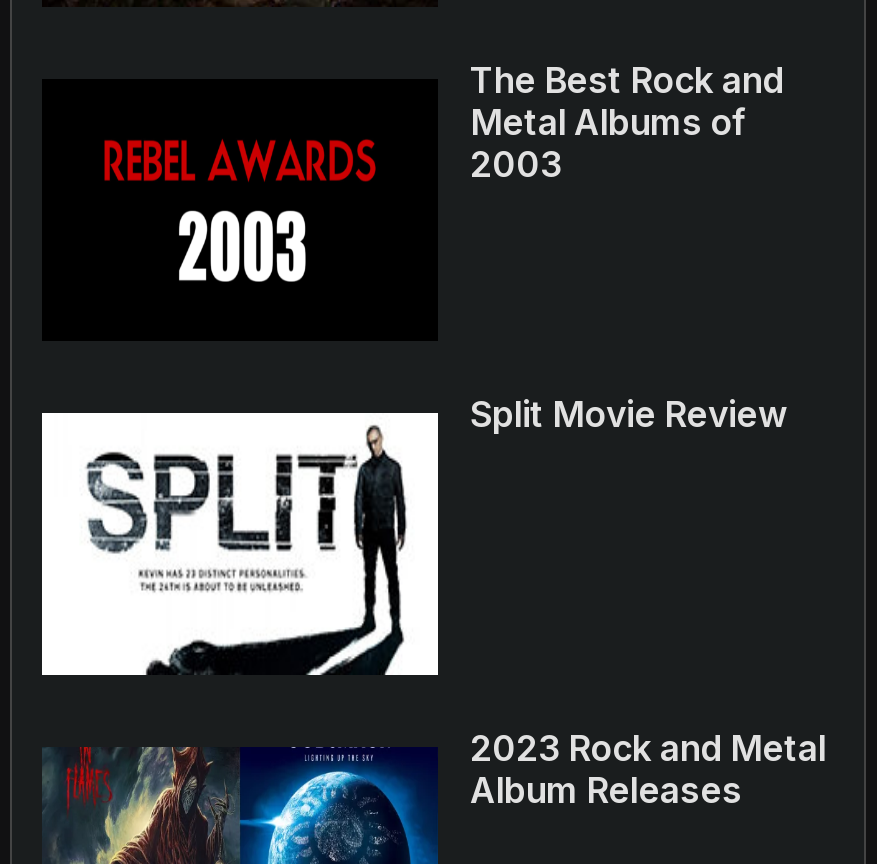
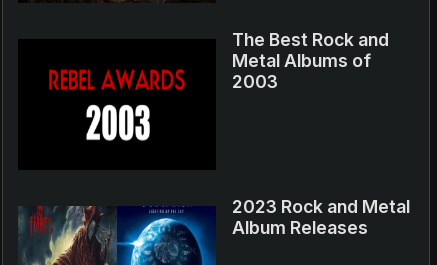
- [image]
- Split Movie Review
